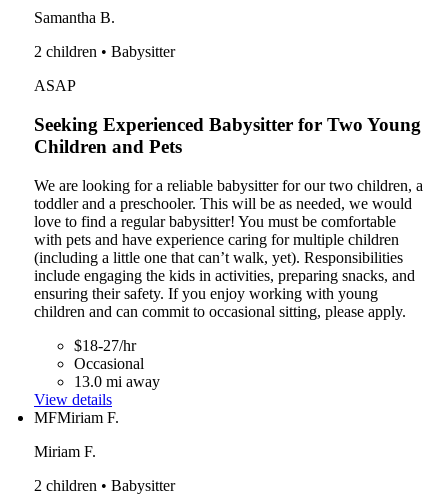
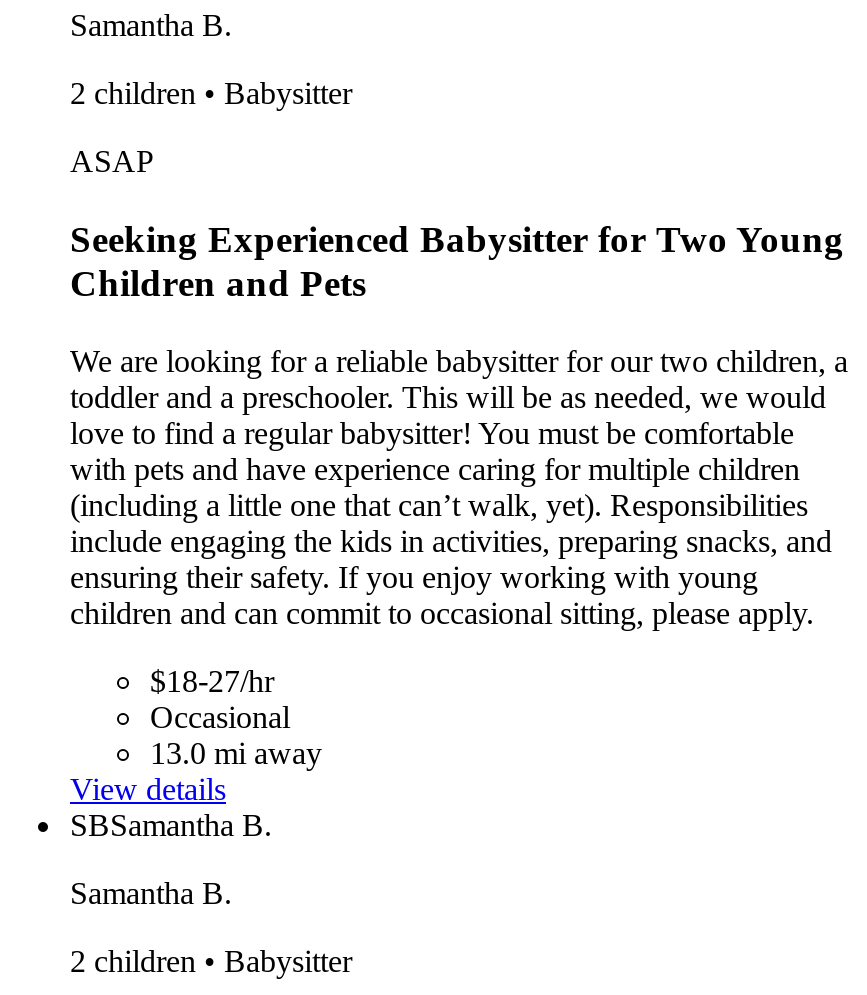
- MFMiriam F.
+ SBSamantha B.

- Miriam F.
+ Samantha B.
